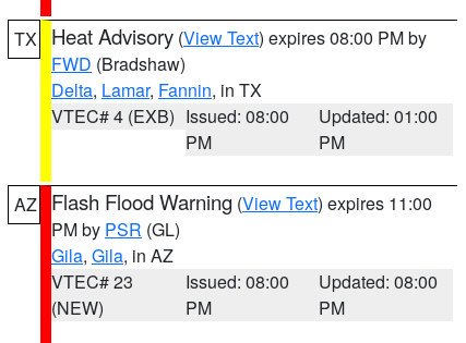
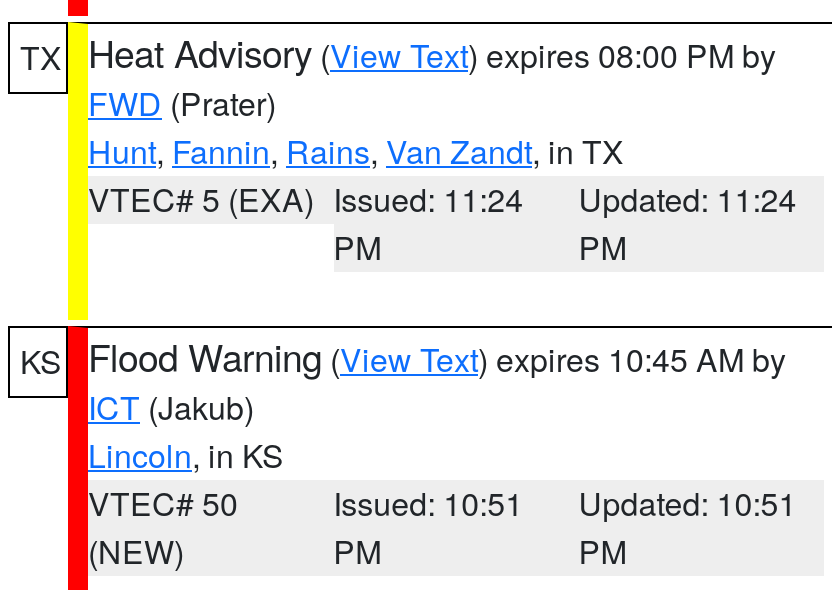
- FWD (Bradshaw)
- Delta, Lamar, Fannin, in TX
- VTEC# 4 (EXB) Issued: 08:00
+ FWD (Prater)
+ Hunt, Fannin, Rains, Van Zandt, in TX
+ VTEC# 5 (EXA) Issued: 11:24

- Updated: 01:00
+ Updated: 11:24

- AZ Flash Flood Warning (View Text) expires 11:00
- PM by PSR (GL)
- Gila, Gila, in AZ
- VTEC# 23
+ KS Flood Warning (View Text) expires 10:45 AM by
+ ICT (Jakub)
+ Lincoln, in KS
+ VTEC# 50

- Issued: 08:00
+ Issued: 10:51

- Updated: 08:00
+ Updated: 10:51
